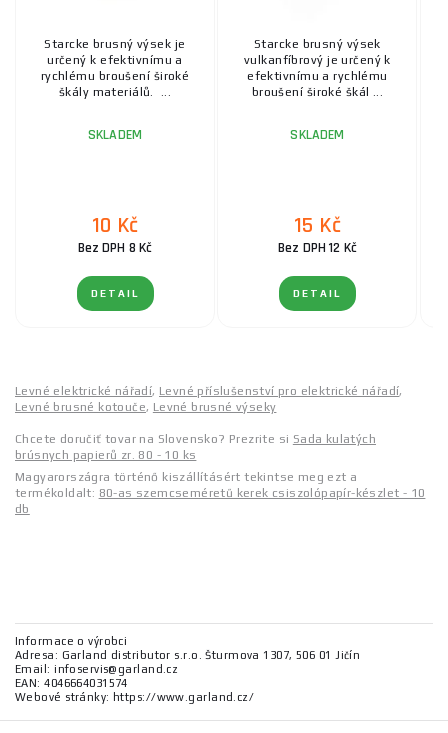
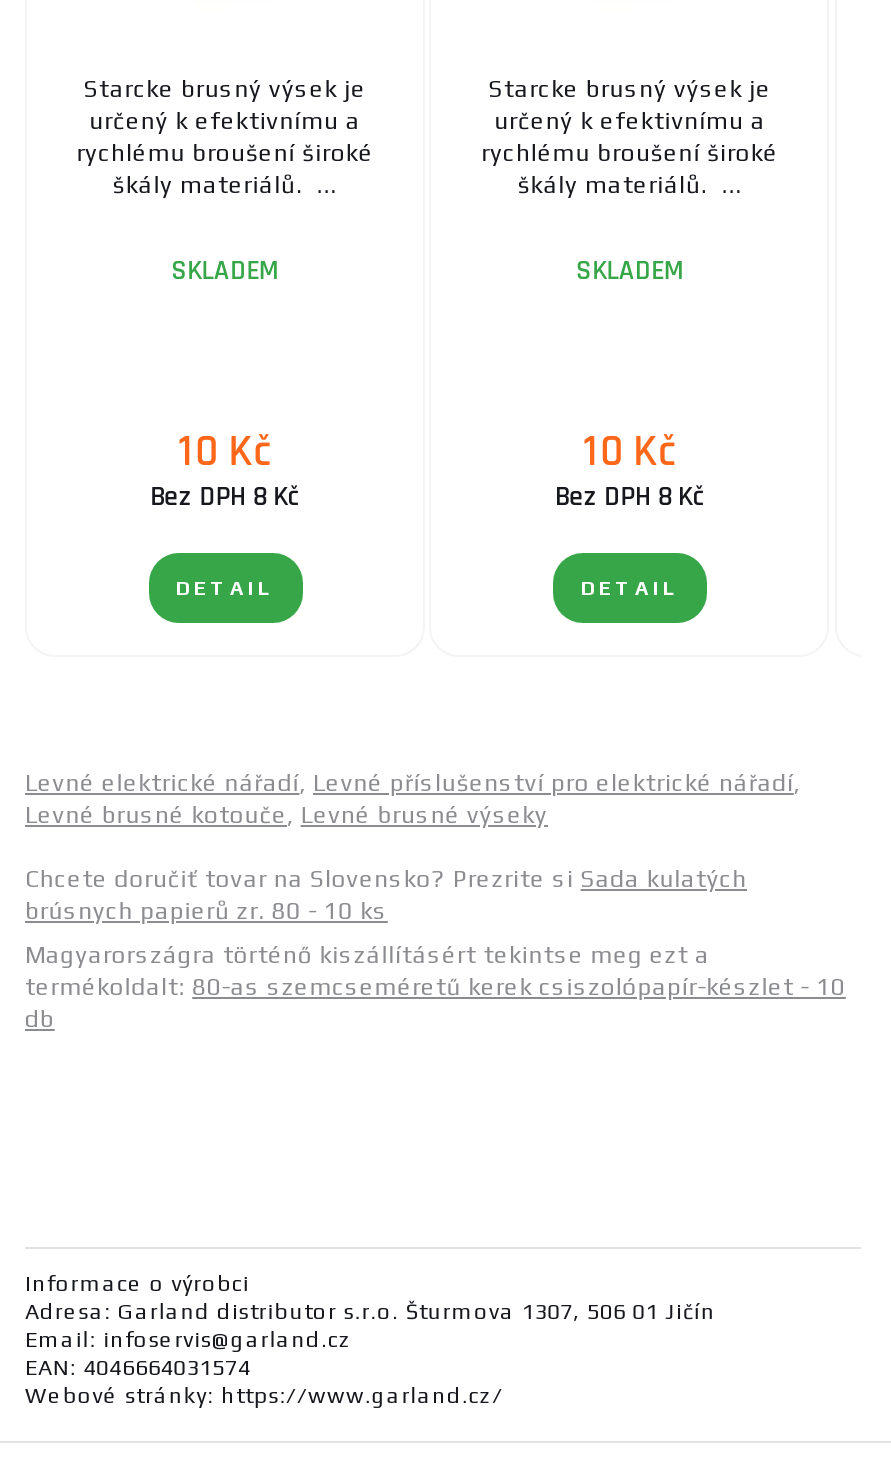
- Starcke brusný výsek
- vulkanfíbrový je určený k
- efektivnímu a rychlému
- broušení široké škál ...
+ Starcke brusný výsek je
+ určený k efektivnímu a
+ rychlému broušení široké
+ škály materiálů. ...

- 15 Kč
+ 10 Kč

- Bez DPH 12 Kč
+ Bez DPH 8 Kč
